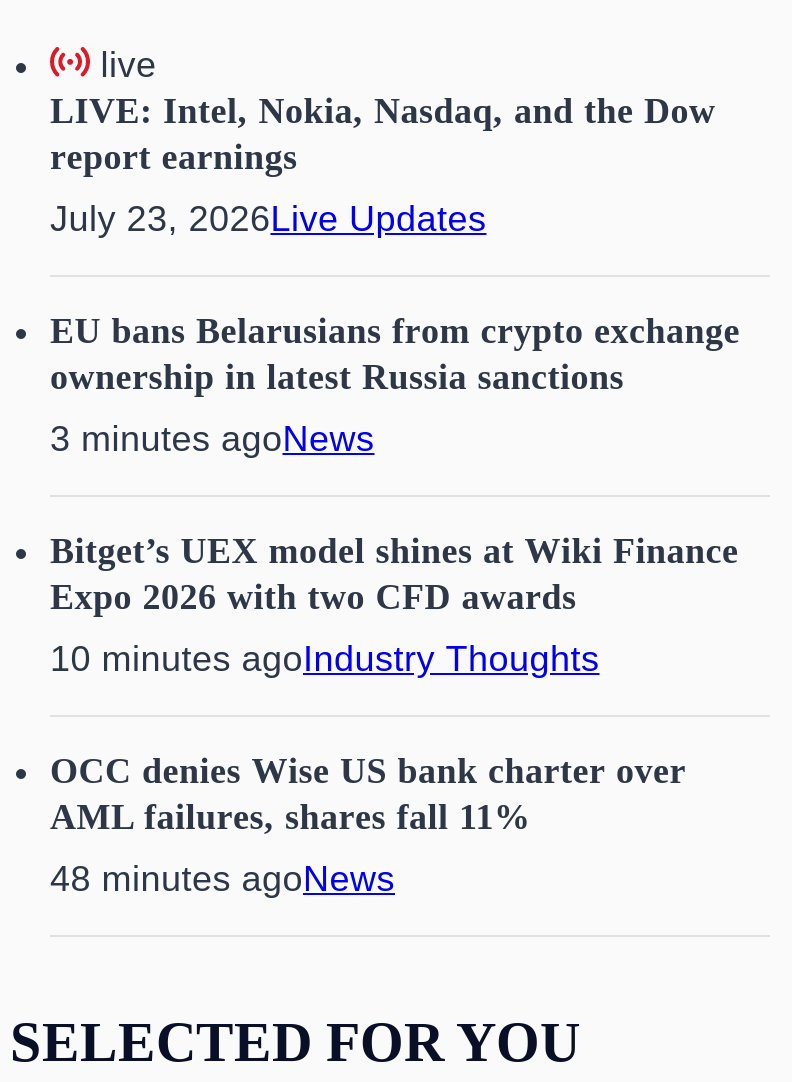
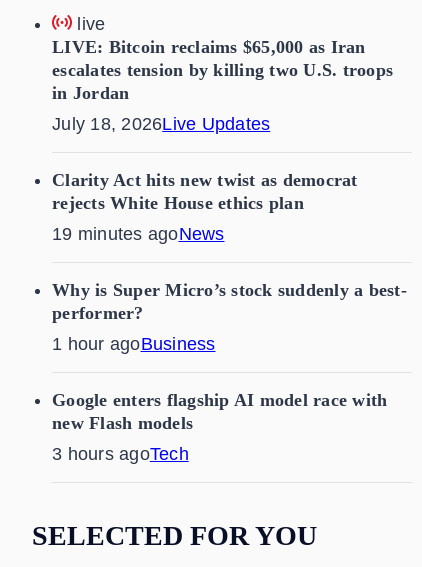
- LIVE: Intel, Nokia, Nasdaq, and the Dow
- report earnings
+ LIVE: Bitcoin reclaims $65,000 as Iran
+ escalates tension by killing two U.S. troops
+ in Jordan

- July 23, 2026Live Updates
+ July 18, 2026Live Updates

- EU bans Belarusians from crypto exchange
- ownership in latest Russia sanctions
+ Clarity Act hits new twist as democrat
+ rejects White House ethics plan

- 3 minutes agoNews
+ 19 minutes agoNews

- Bitget’s UEX model shines at Wiki Finance
- Expo 2026 with two CFD awards
+ Why is Super Micro’s stock suddenly a best-
+ performer?

- 10 minutes agoIndustry Thoughts
+ 1 hour agoBusiness

- OCC denies Wise US bank charter over
- AML failures, shares fall 11%
+ Google enters flagship AI model race with
+ new Flash models

- 48 minutes agoNews
+ 3 hours agoTech
